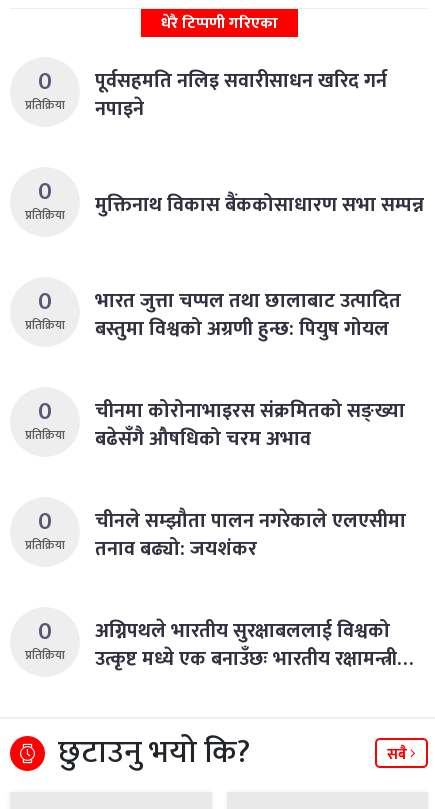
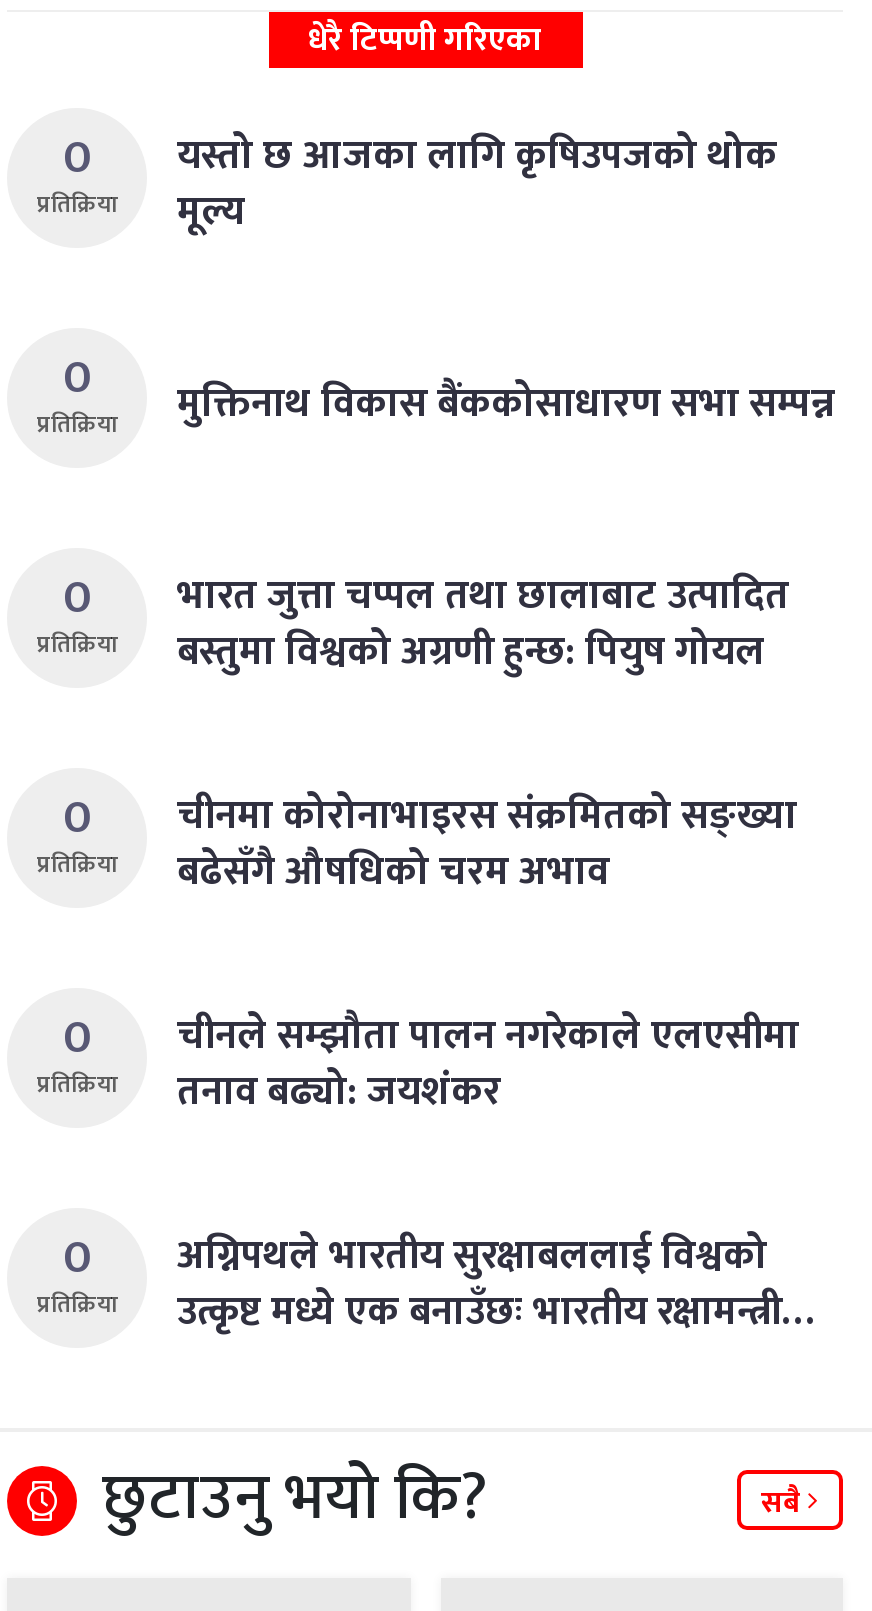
- पूर्वसहमति नलिइ सवारीसाधन खरिद गर्न
- नपाइने
+ यस्तो छ आजका लागि कृषिउपजको थोक
+ मूल्य
